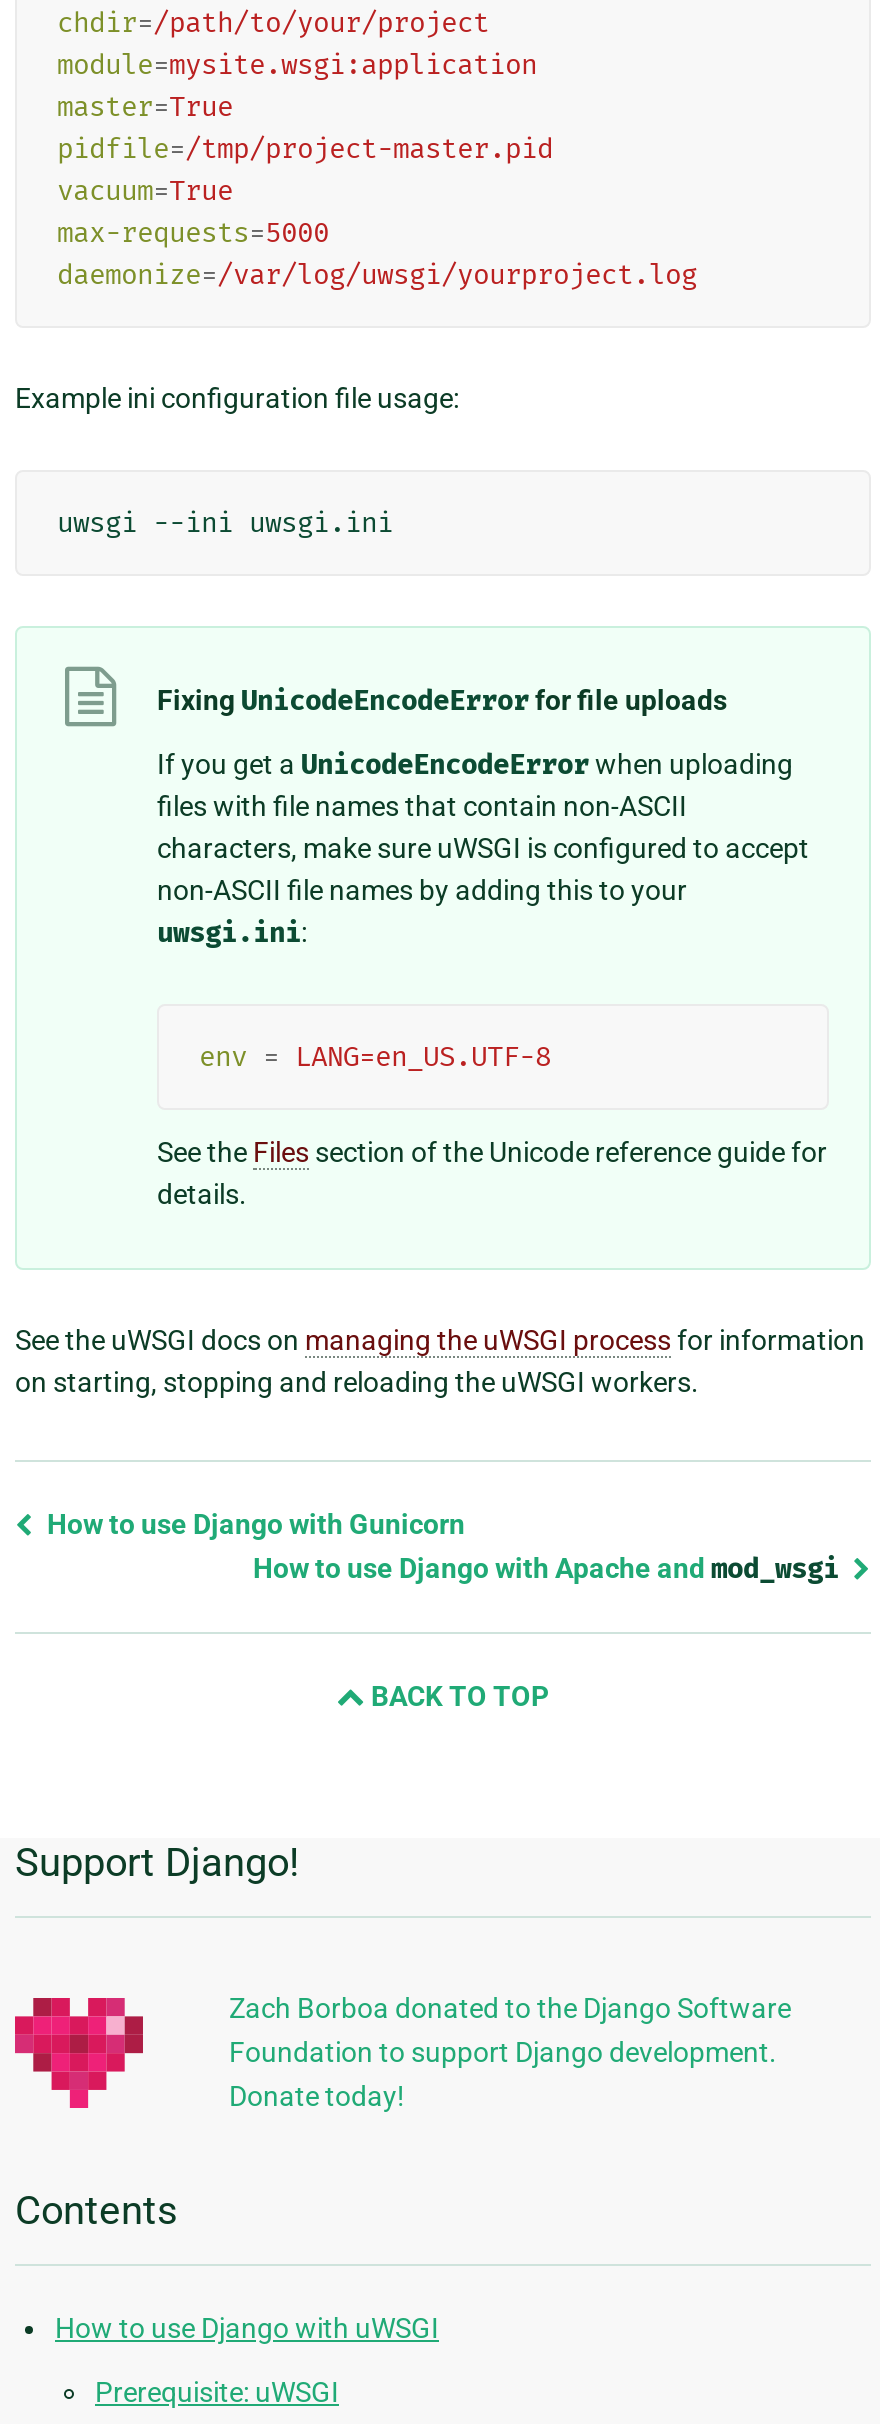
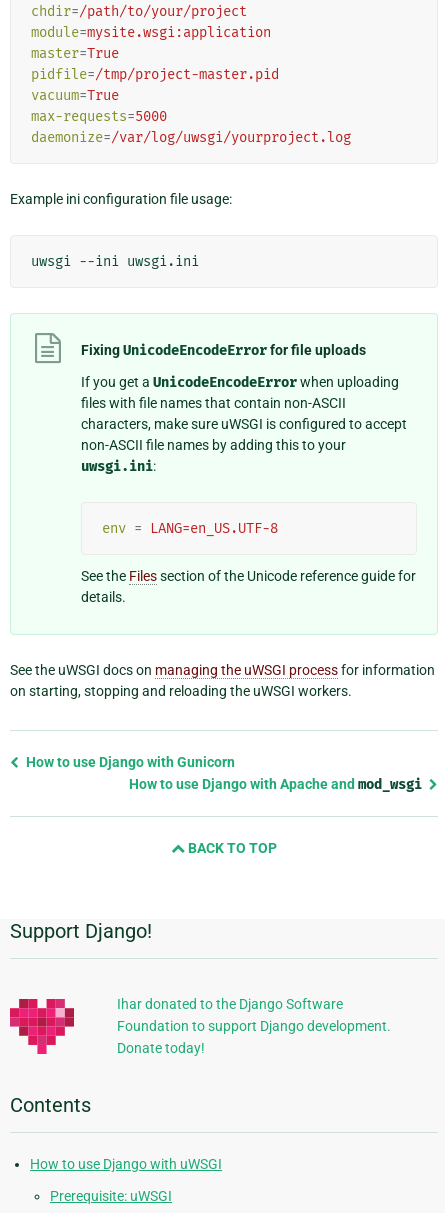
- Zach Borboa donated to the Django Software
+ Ihar donated to the Django Software
